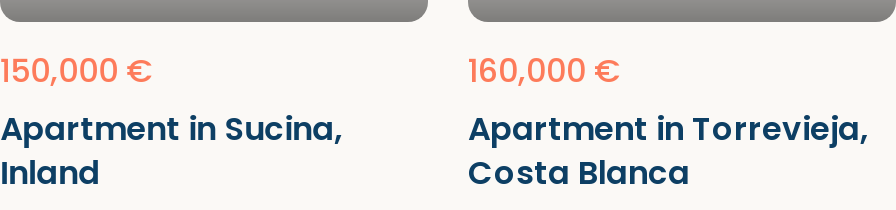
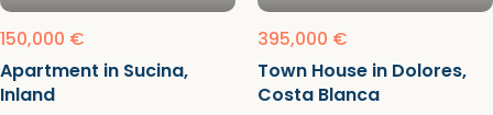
- 160,000 €
- Apartment in Torrevieja,
+ 395,000 €
+ Town House in Dolores,
